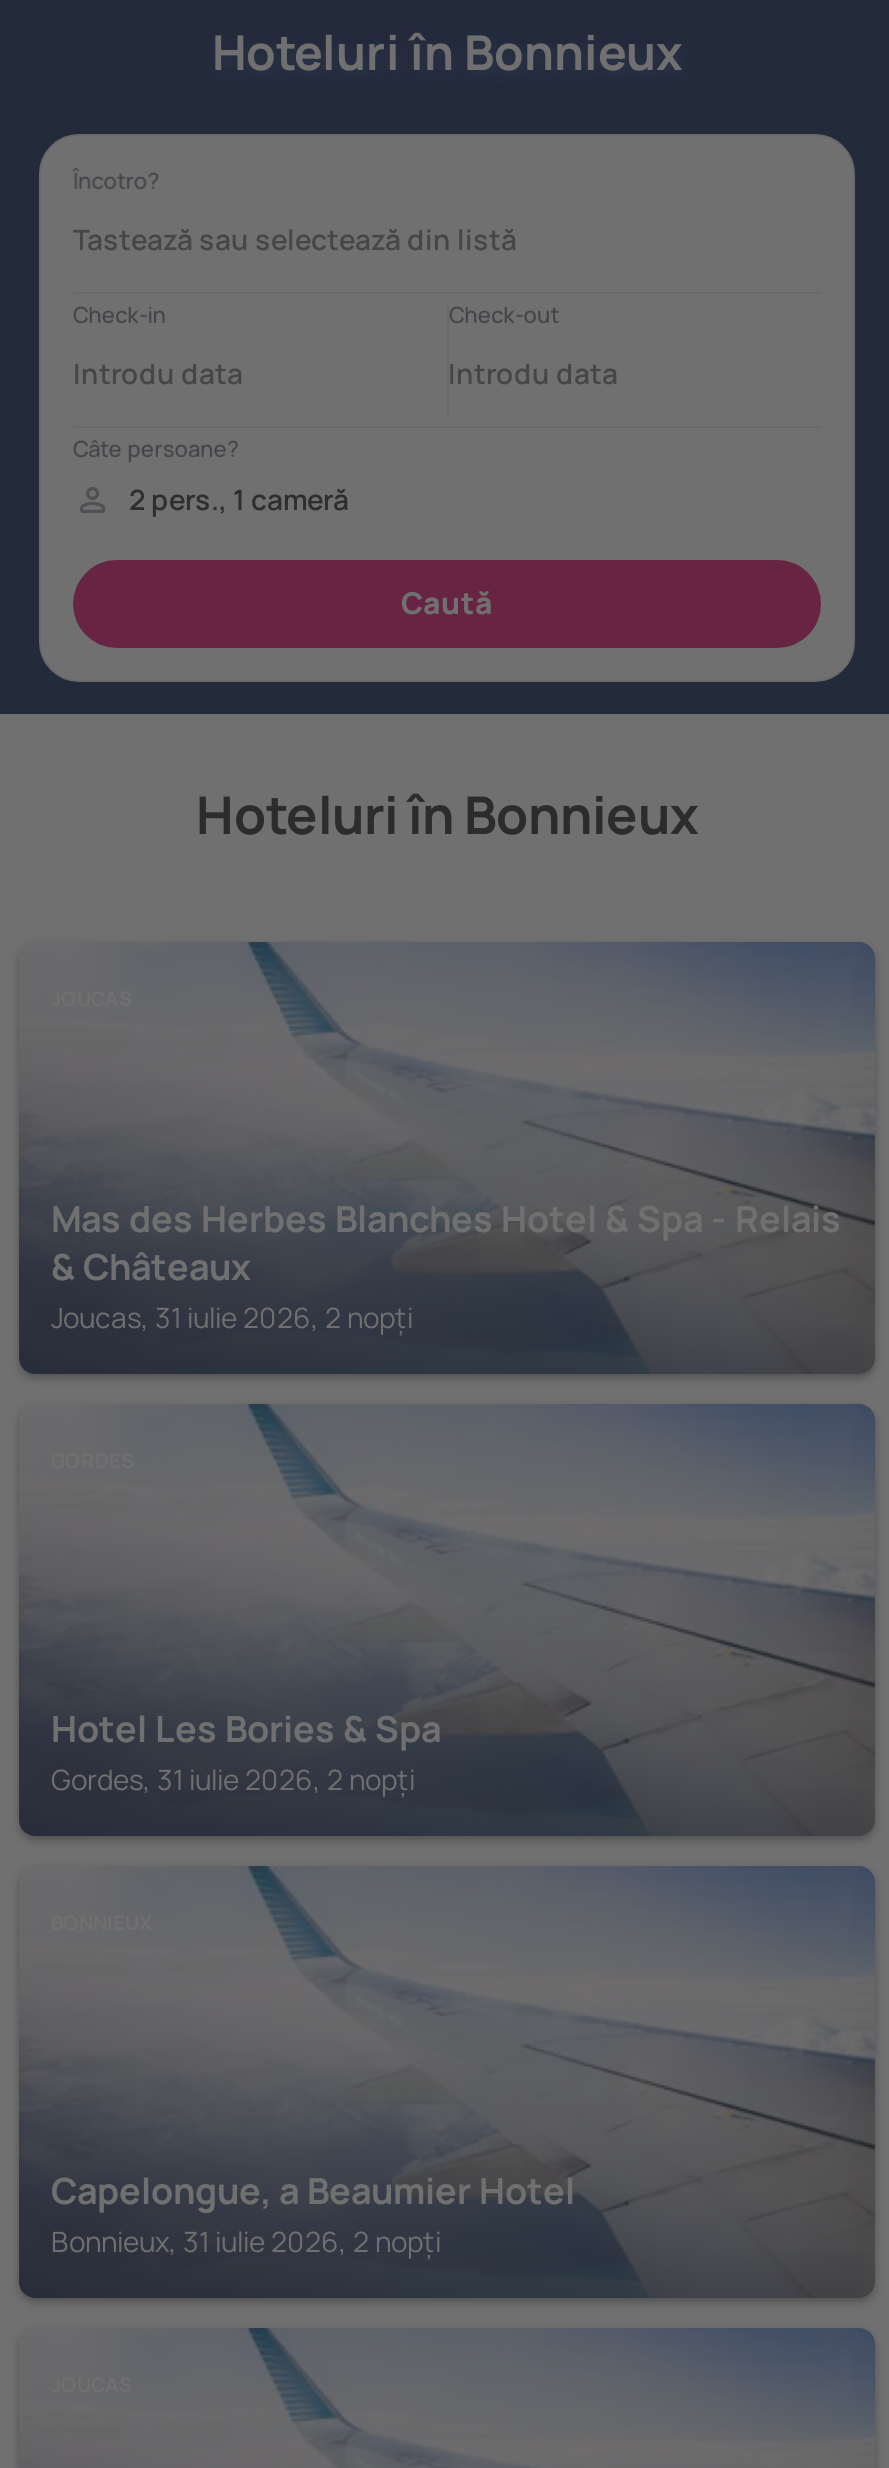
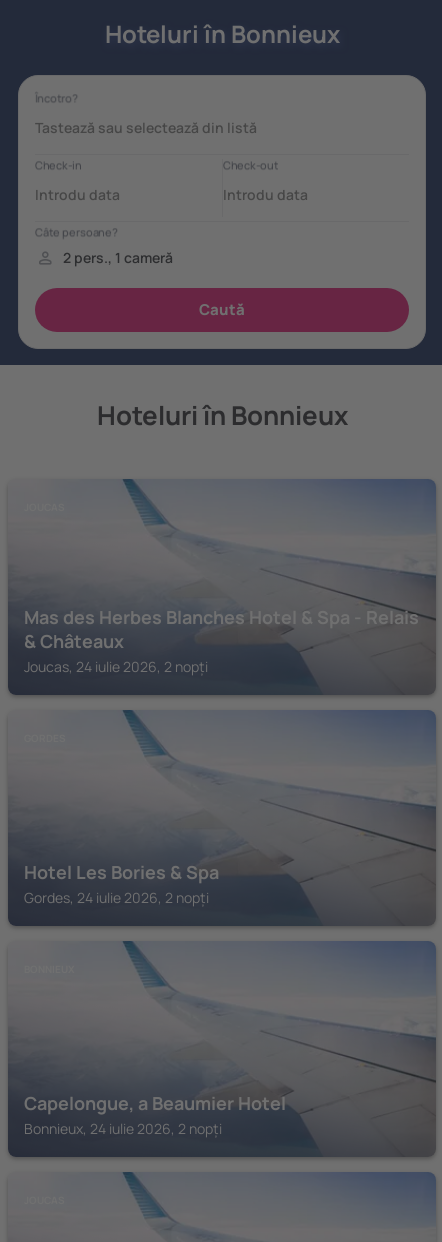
- Joucas, 31 iulie 2026, 2 nopți
+ Joucas, 24 iulie 2026, 2 nopți

- Gordes, 31 iulie 2026, 2 nopți
+ Gordes, 24 iulie 2026, 2 nopți

- Bonnieux, 31 iulie 2026, 2 nopți
+ Bonnieux, 24 iulie 2026, 2 nopți
